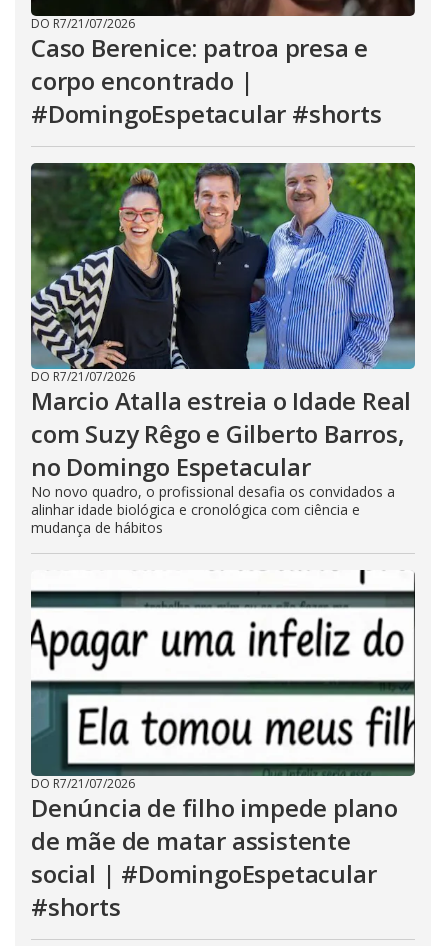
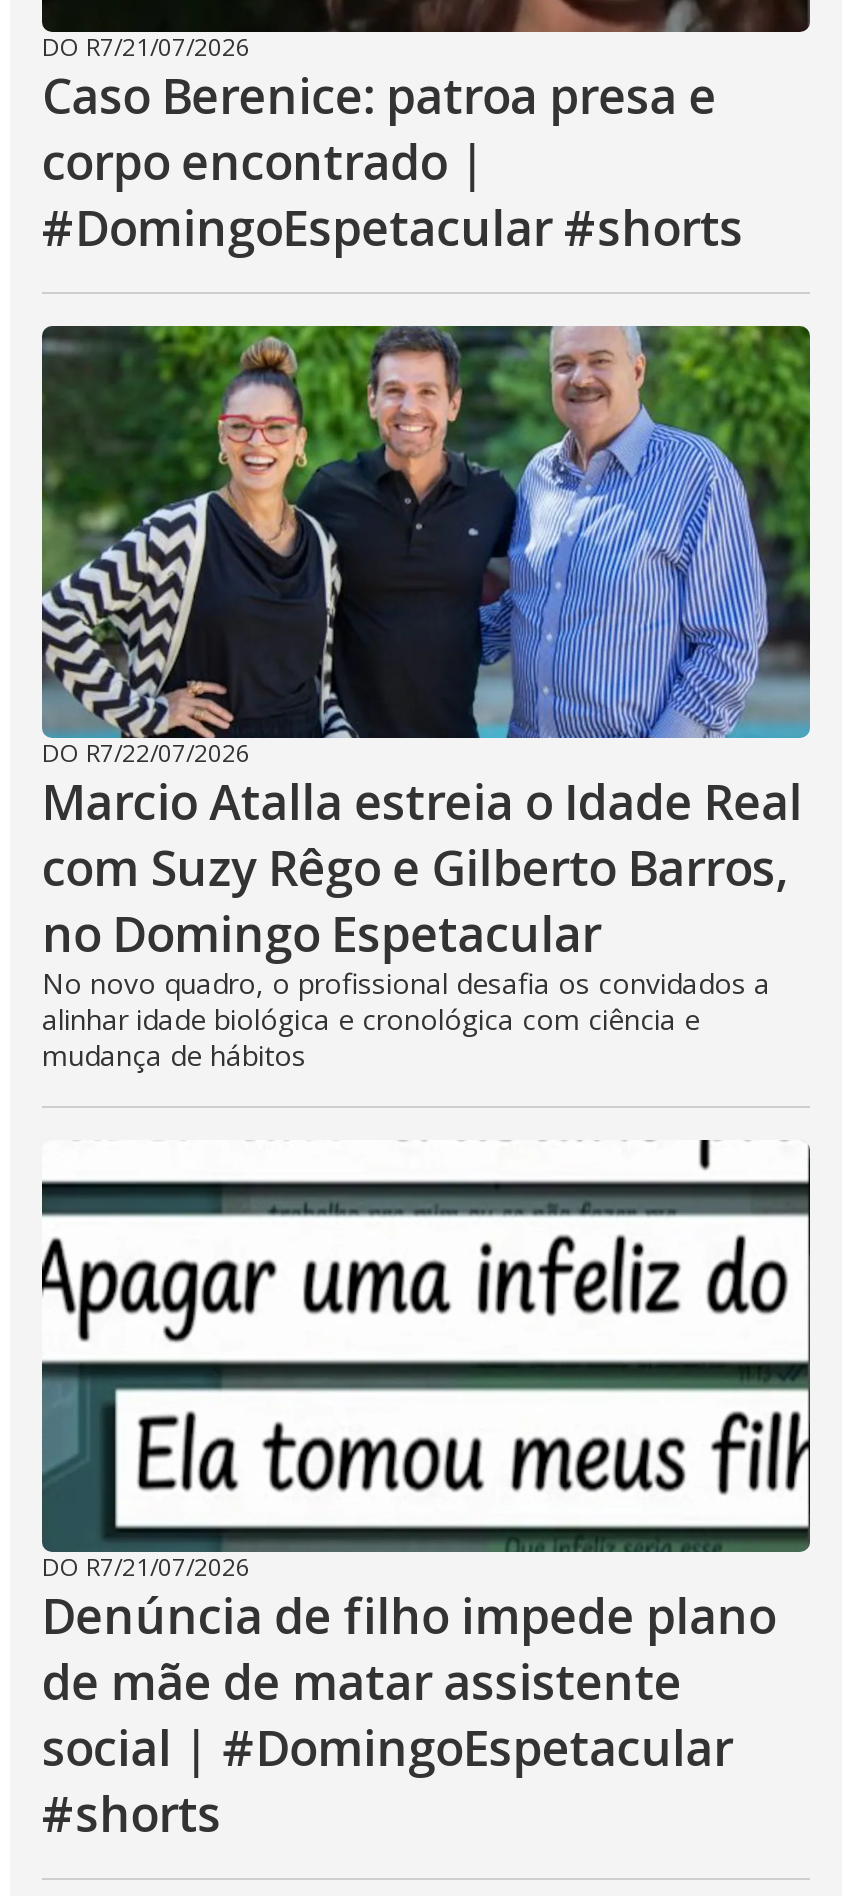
- DO R7/21/07/2026
+ DO R7/22/07/2026
